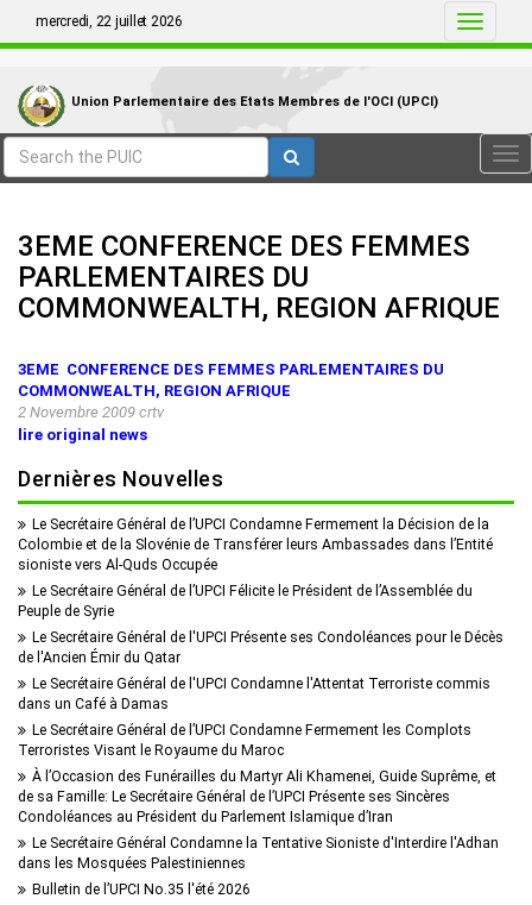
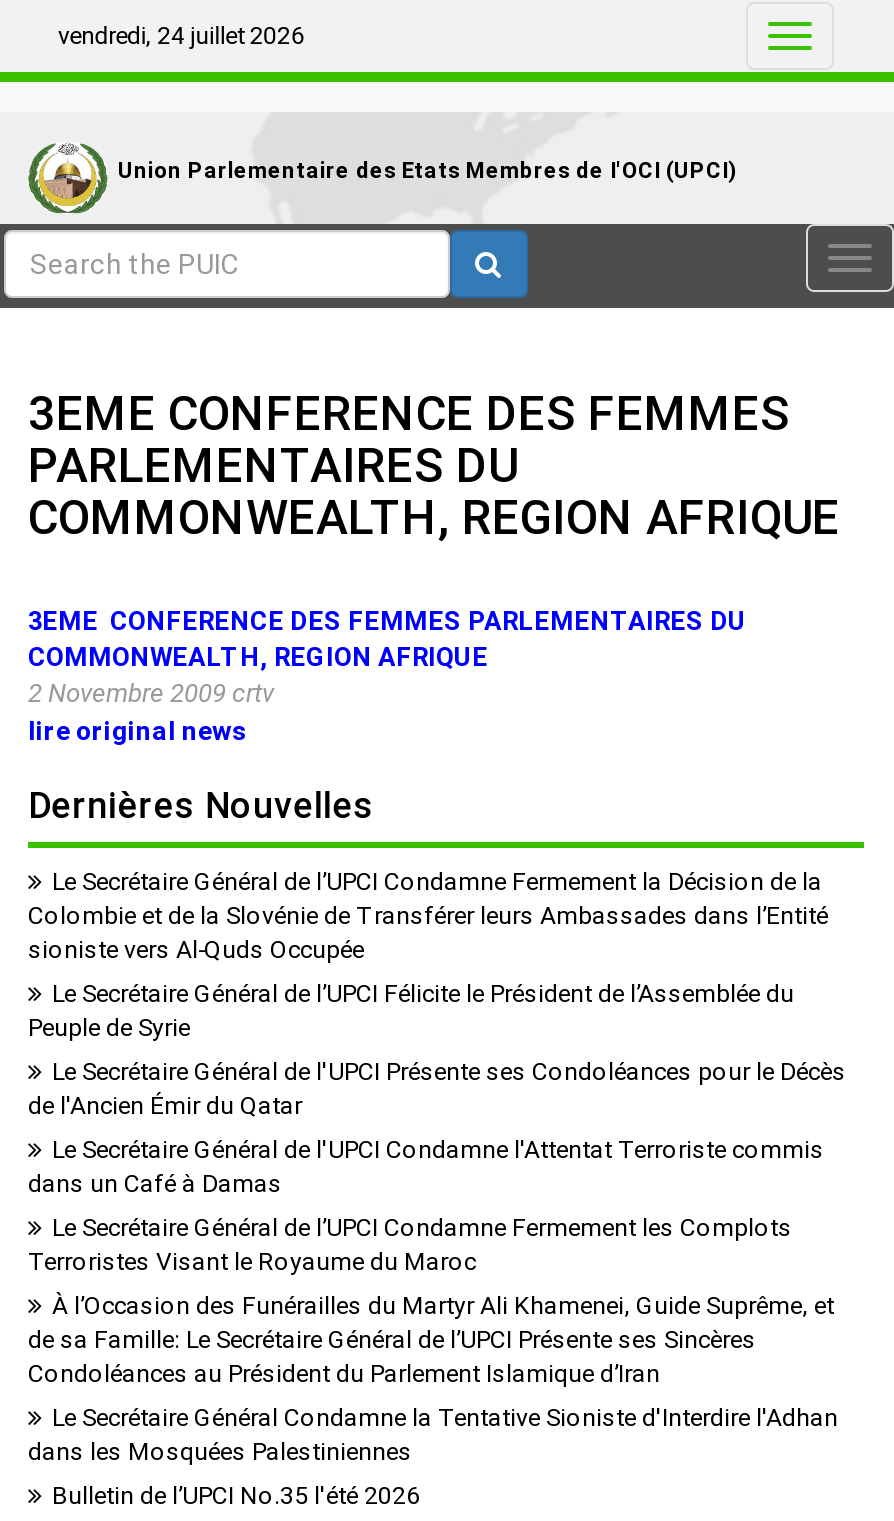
- mercredi, 22 juillet 2026
+ vendredi, 24 juillet 2026
